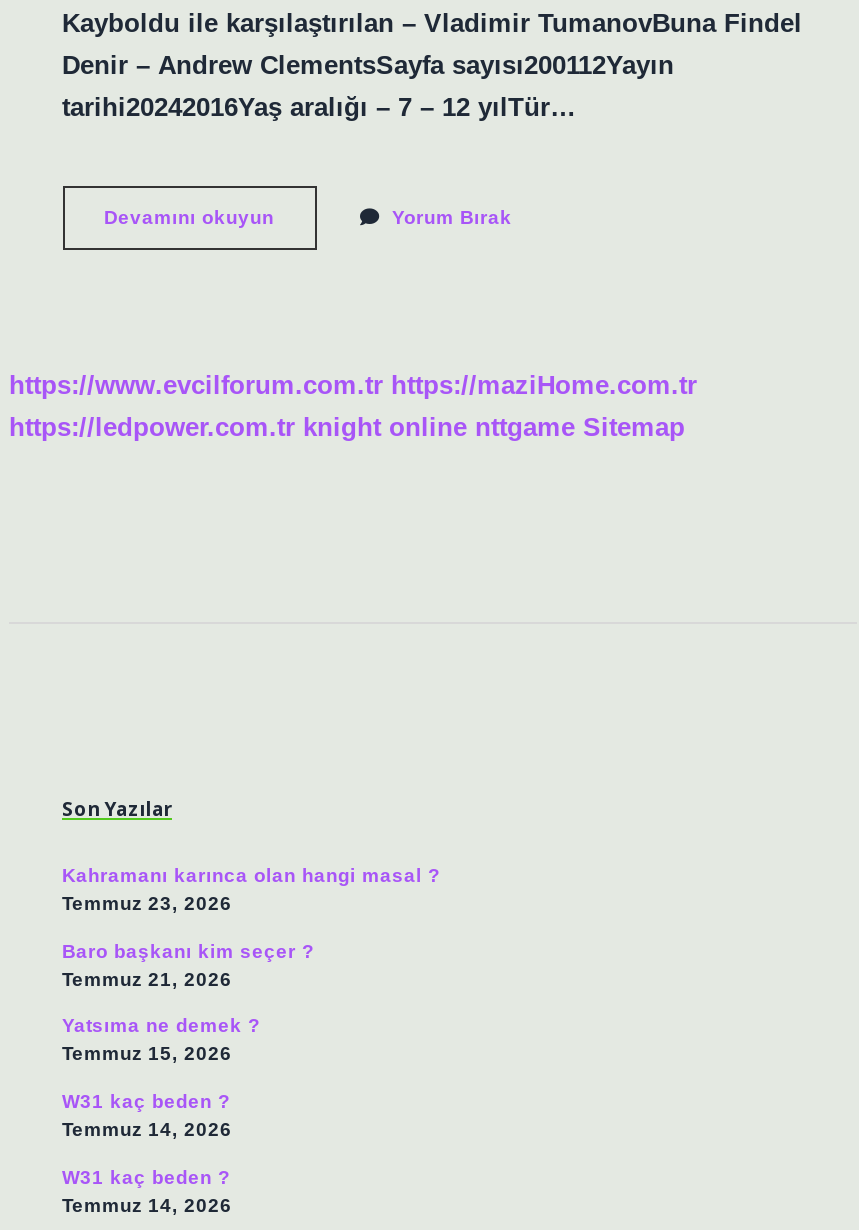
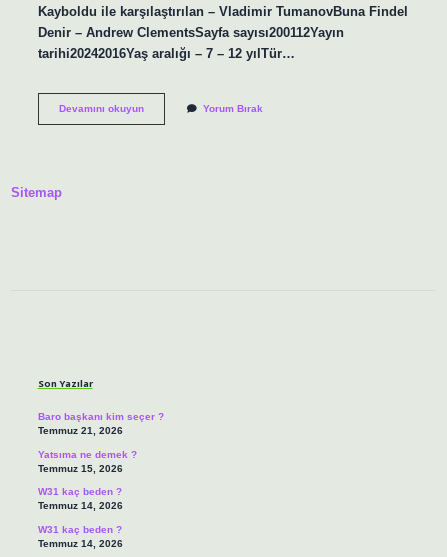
- https://www.evcilforum.com.tr https://maziHome.com.tr
- https://ledpower.com.tr knight online nttgame Sitemap
+ Sitemap

- Kahramanı karınca olan hangi masal ?
- Temmuz 23, 2026
